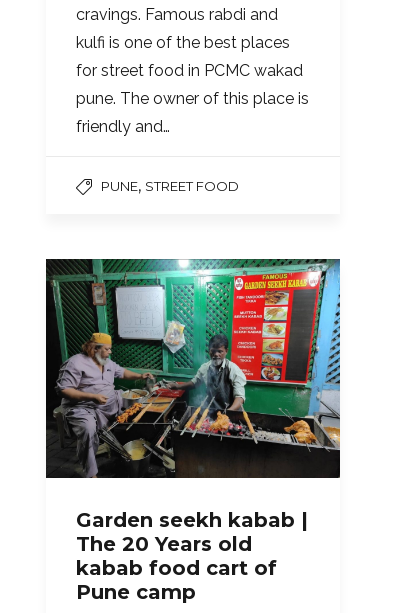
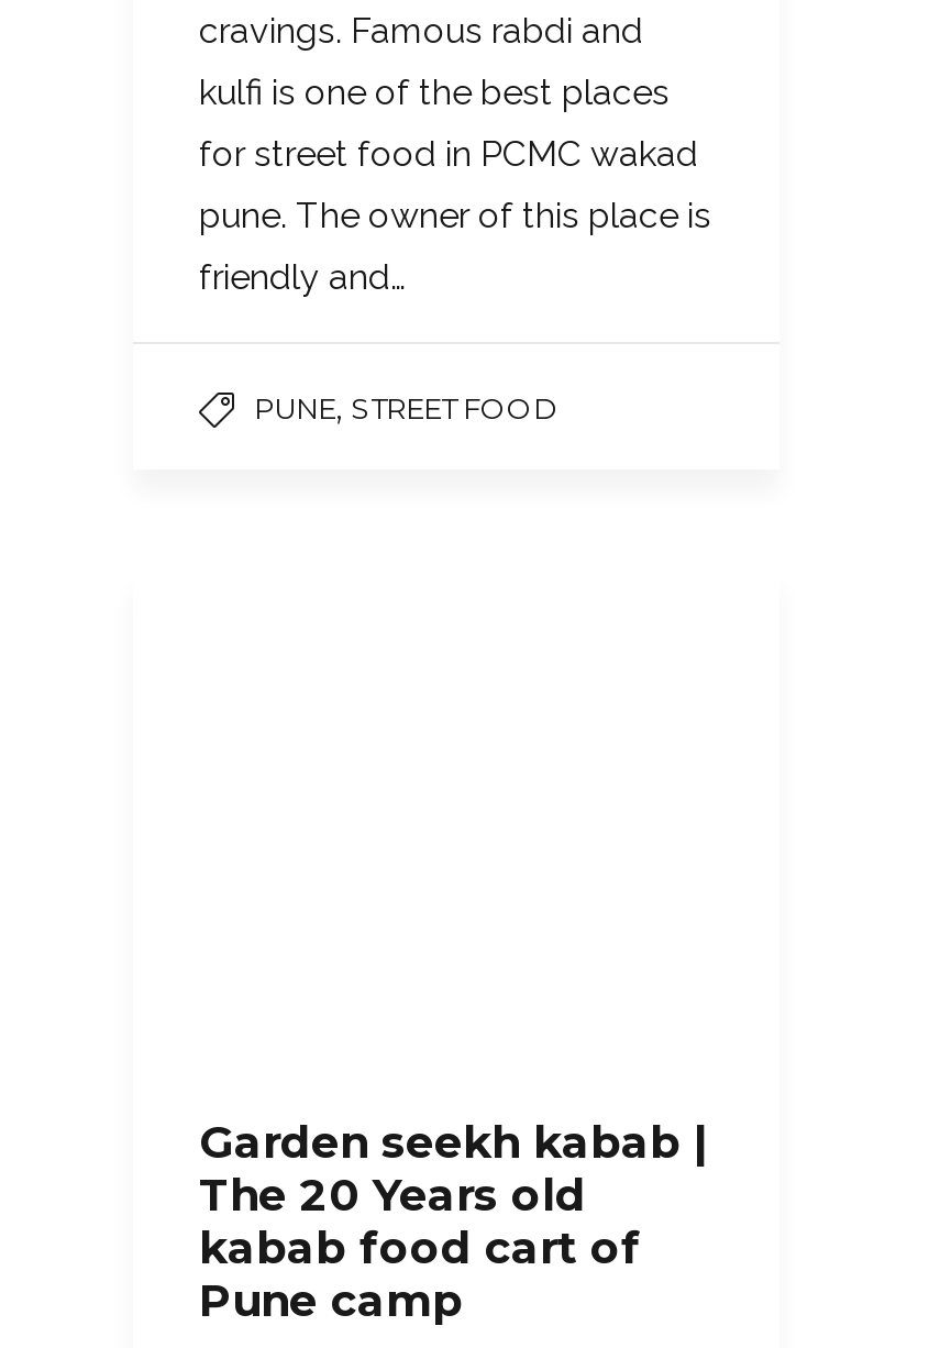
- [image]
